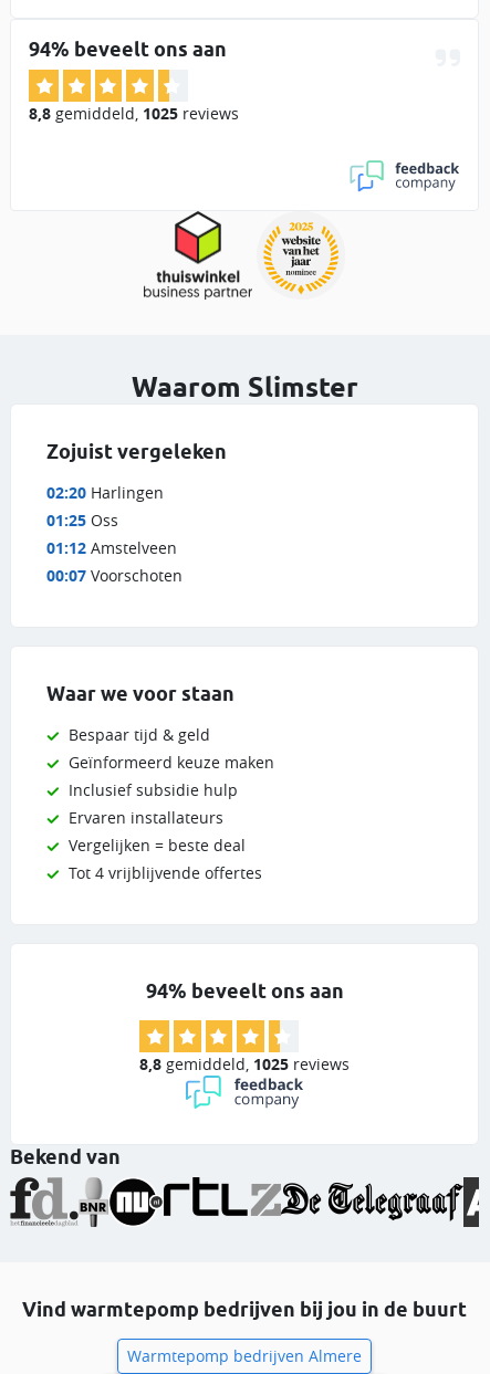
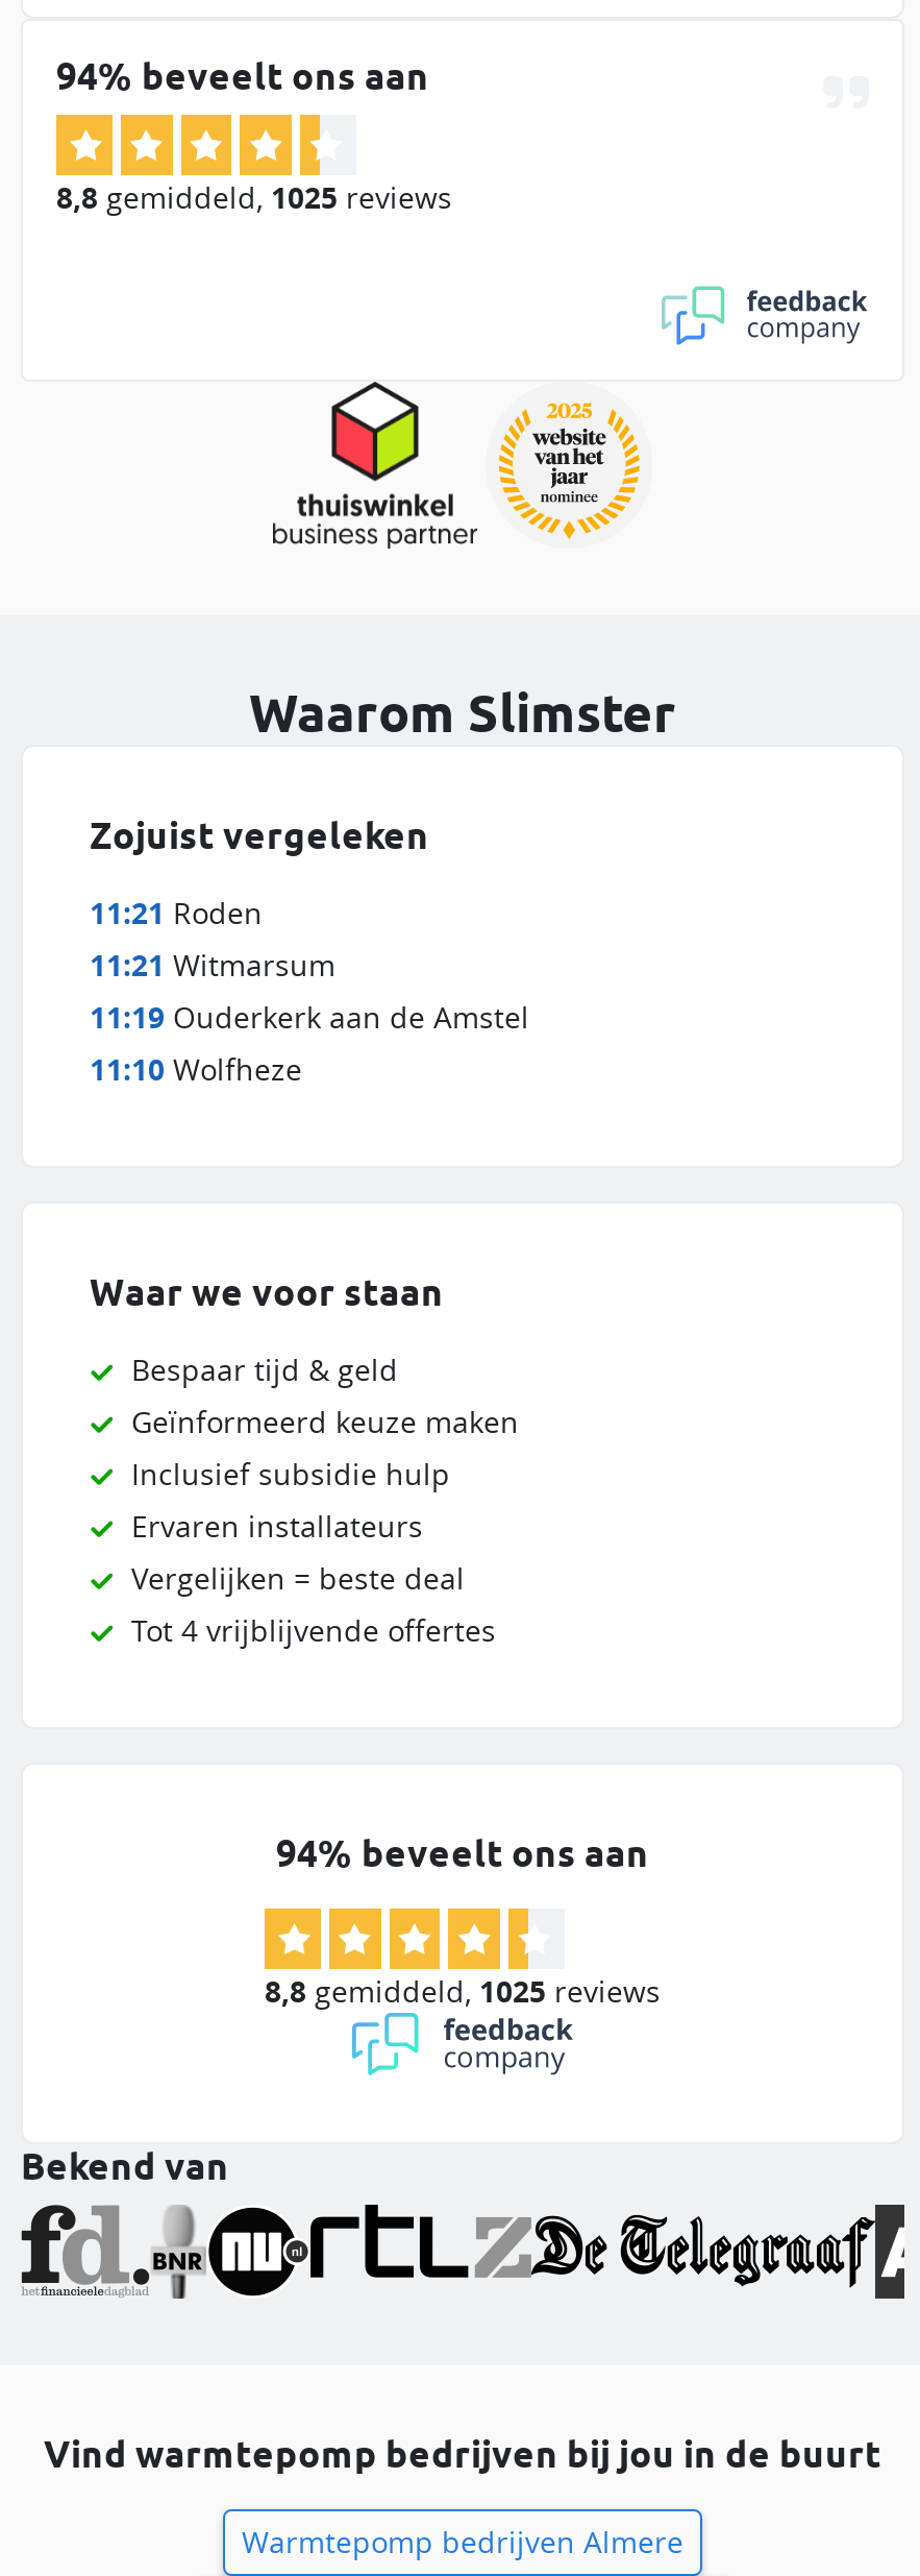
- 02:20 Harlingen
- 01:25 Oss
- 01:12 Amstelveen
- 00:07 Voorschoten
+ 11:21 Roden
+ 11:21 Witmarsum
+ 11:19 Ouderkerk aan de Amstel
+ 11:10 Wolfheze
